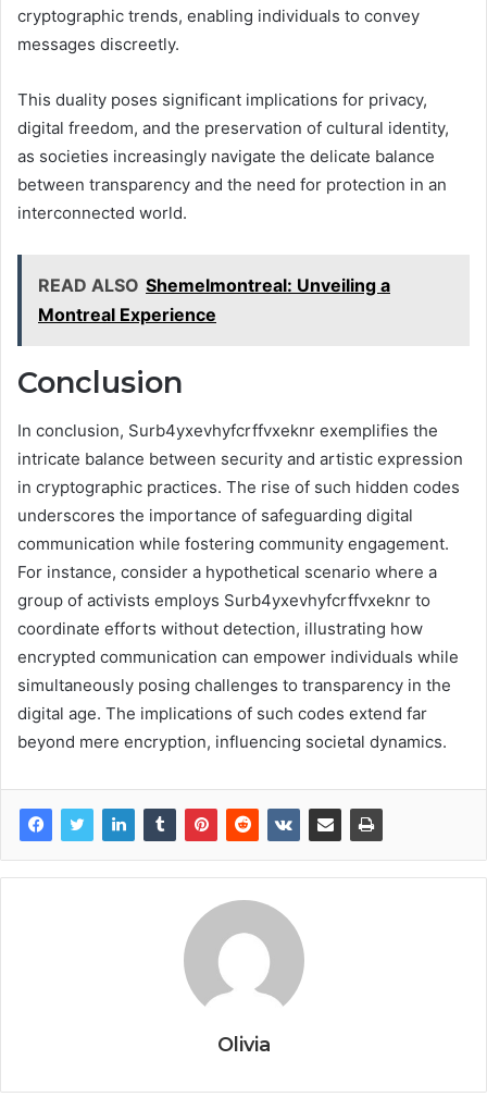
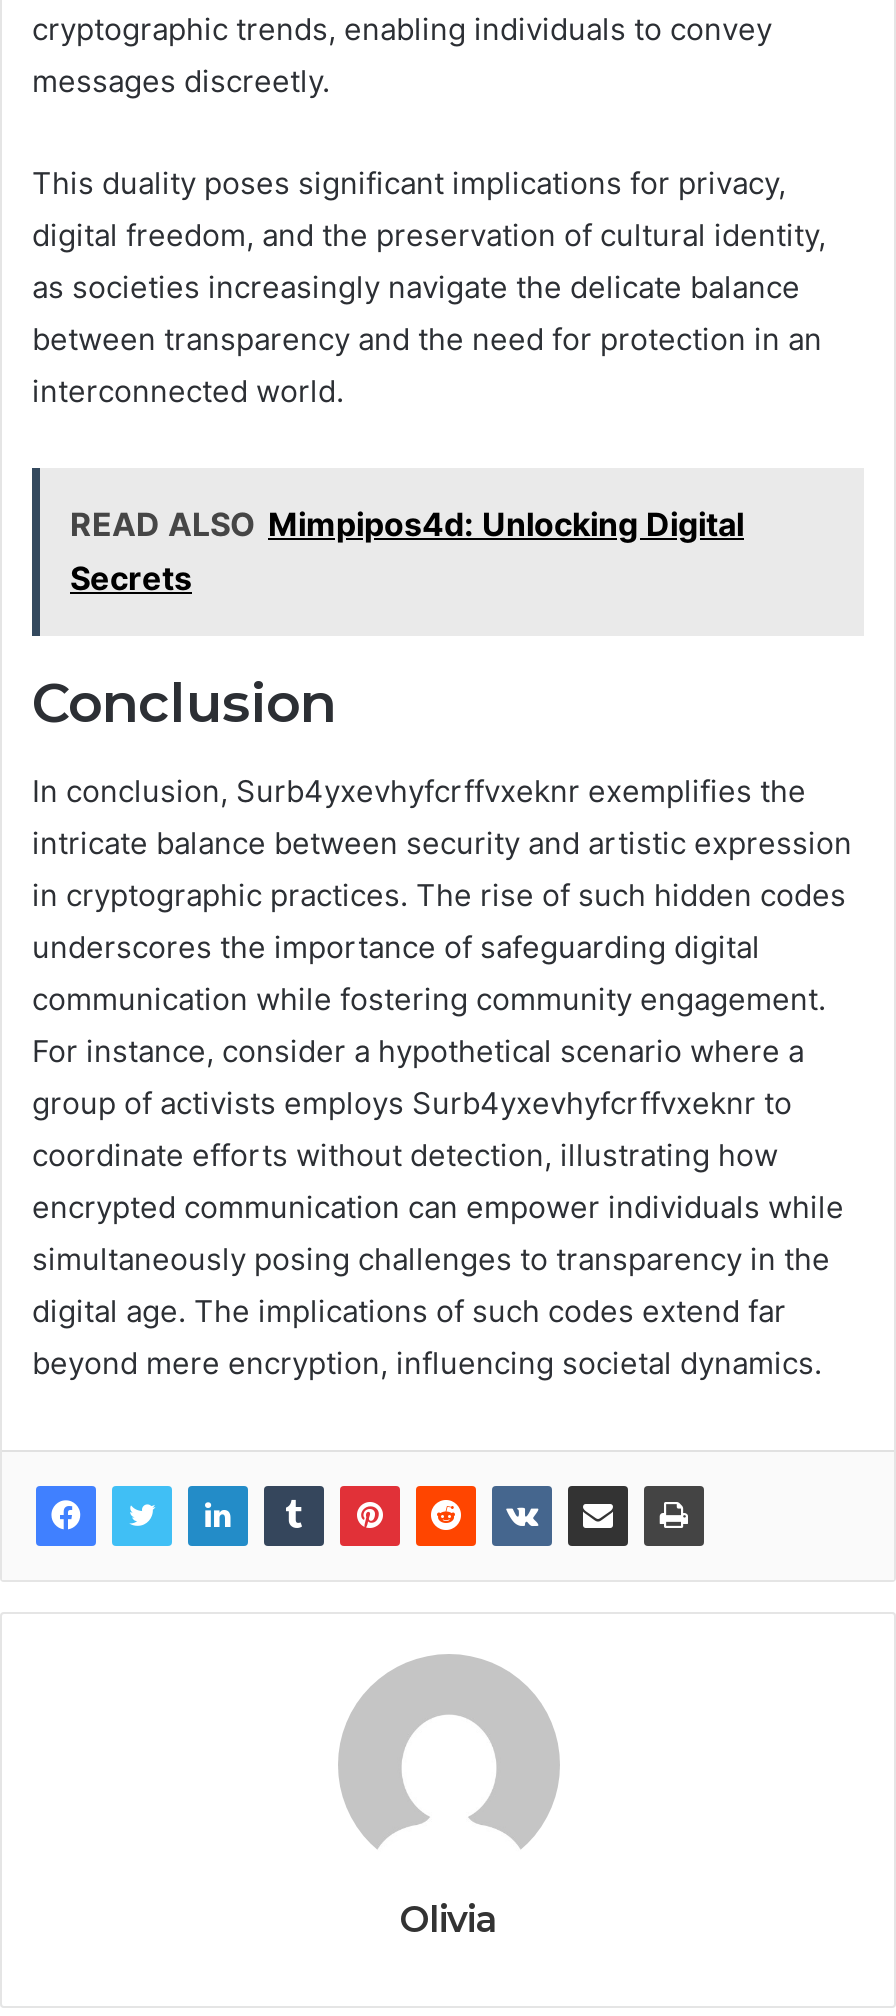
- READ ALSO Shemelmontreal: Unveiling a
- Montreal Experience
+ READ ALSO Mimpipos4d: Unlocking Digital
+ Secrets
